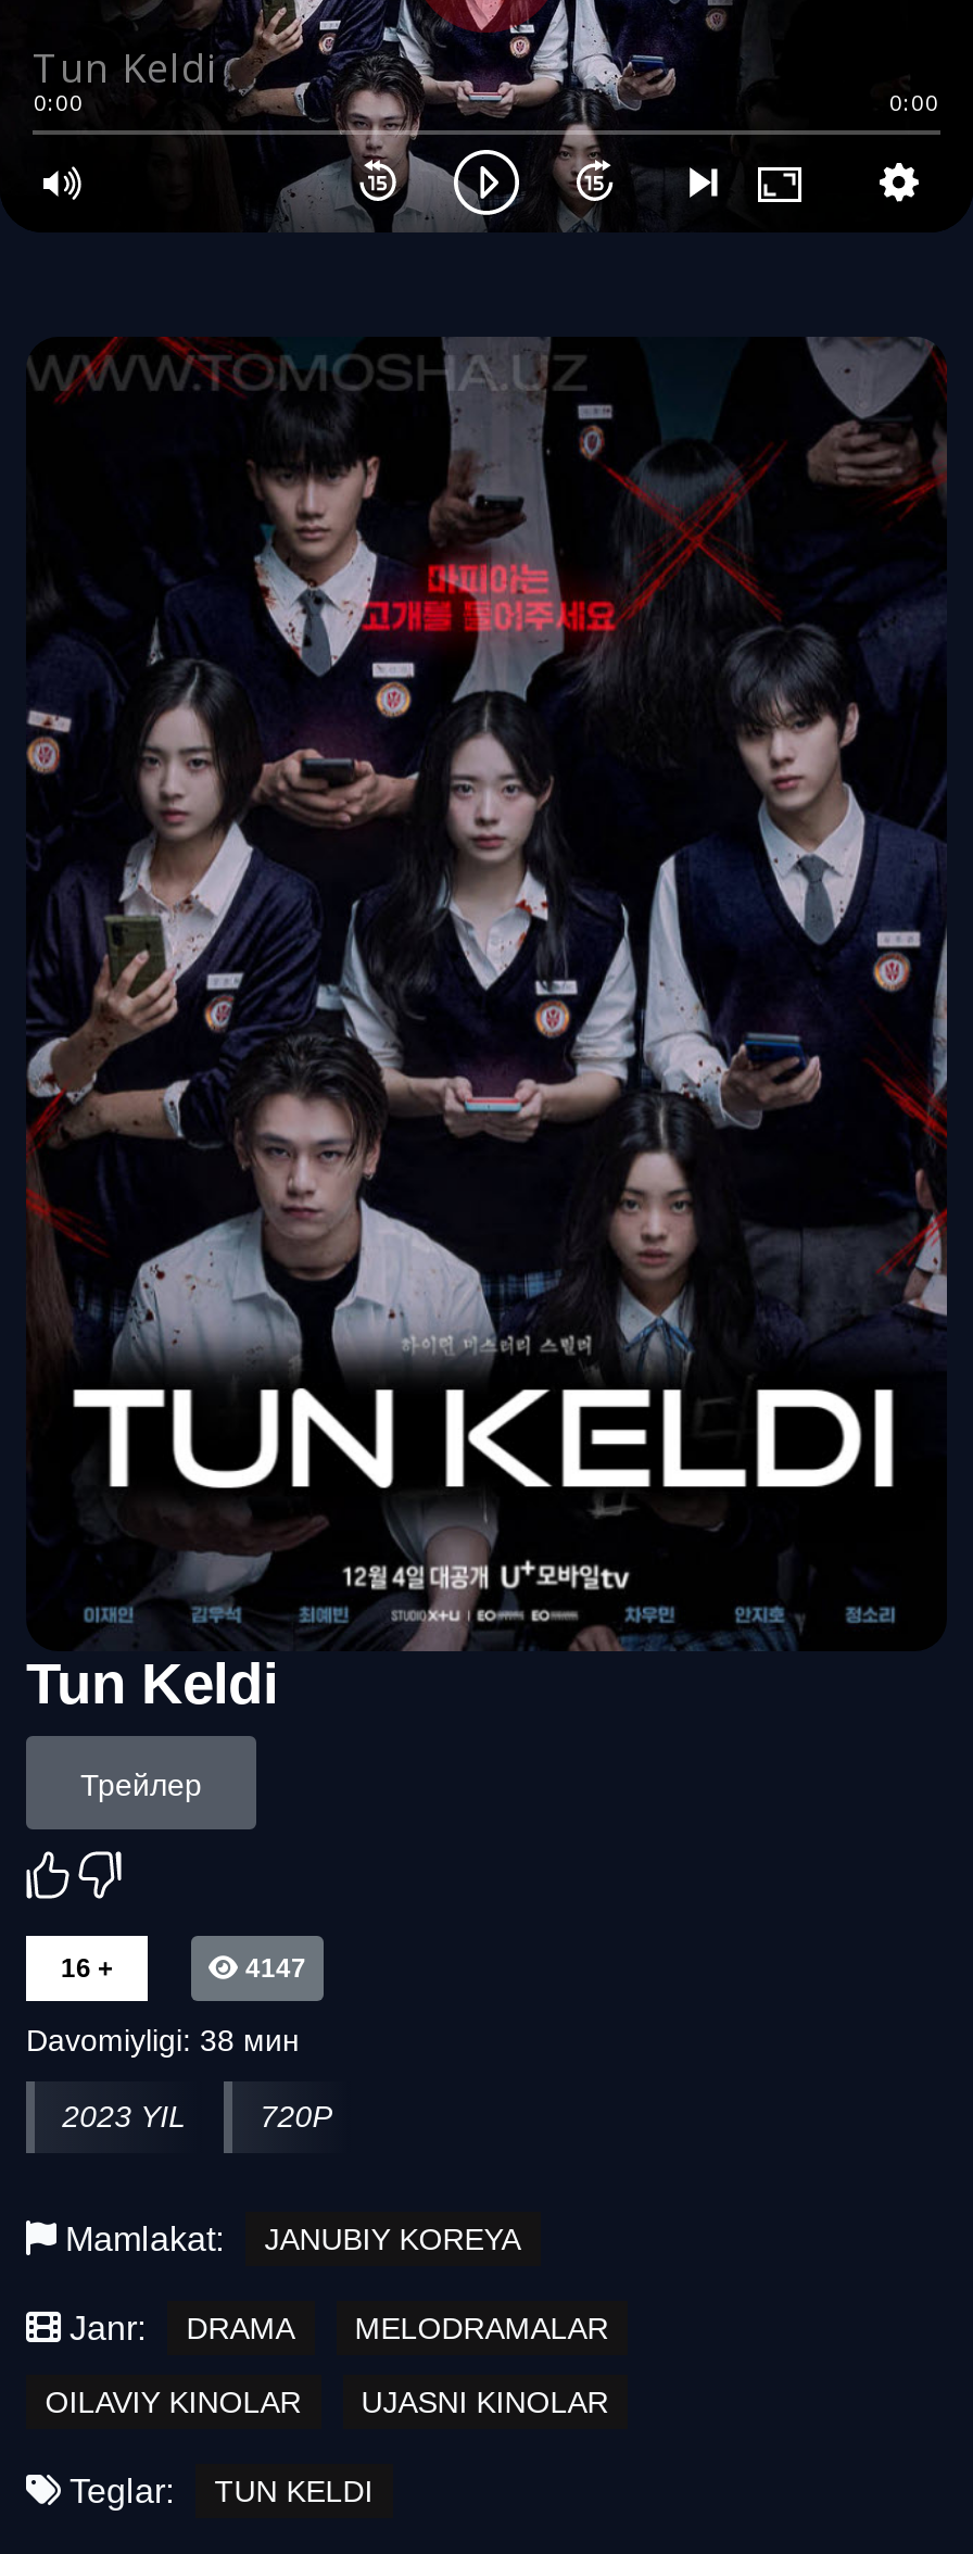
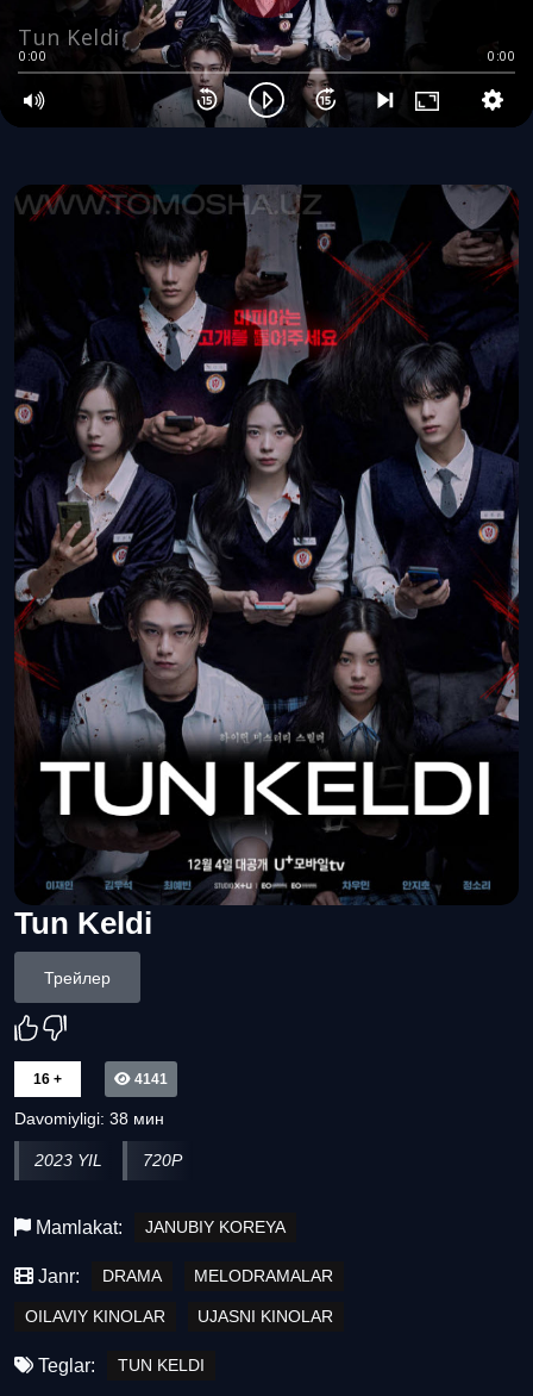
- 4147
+ 4141
